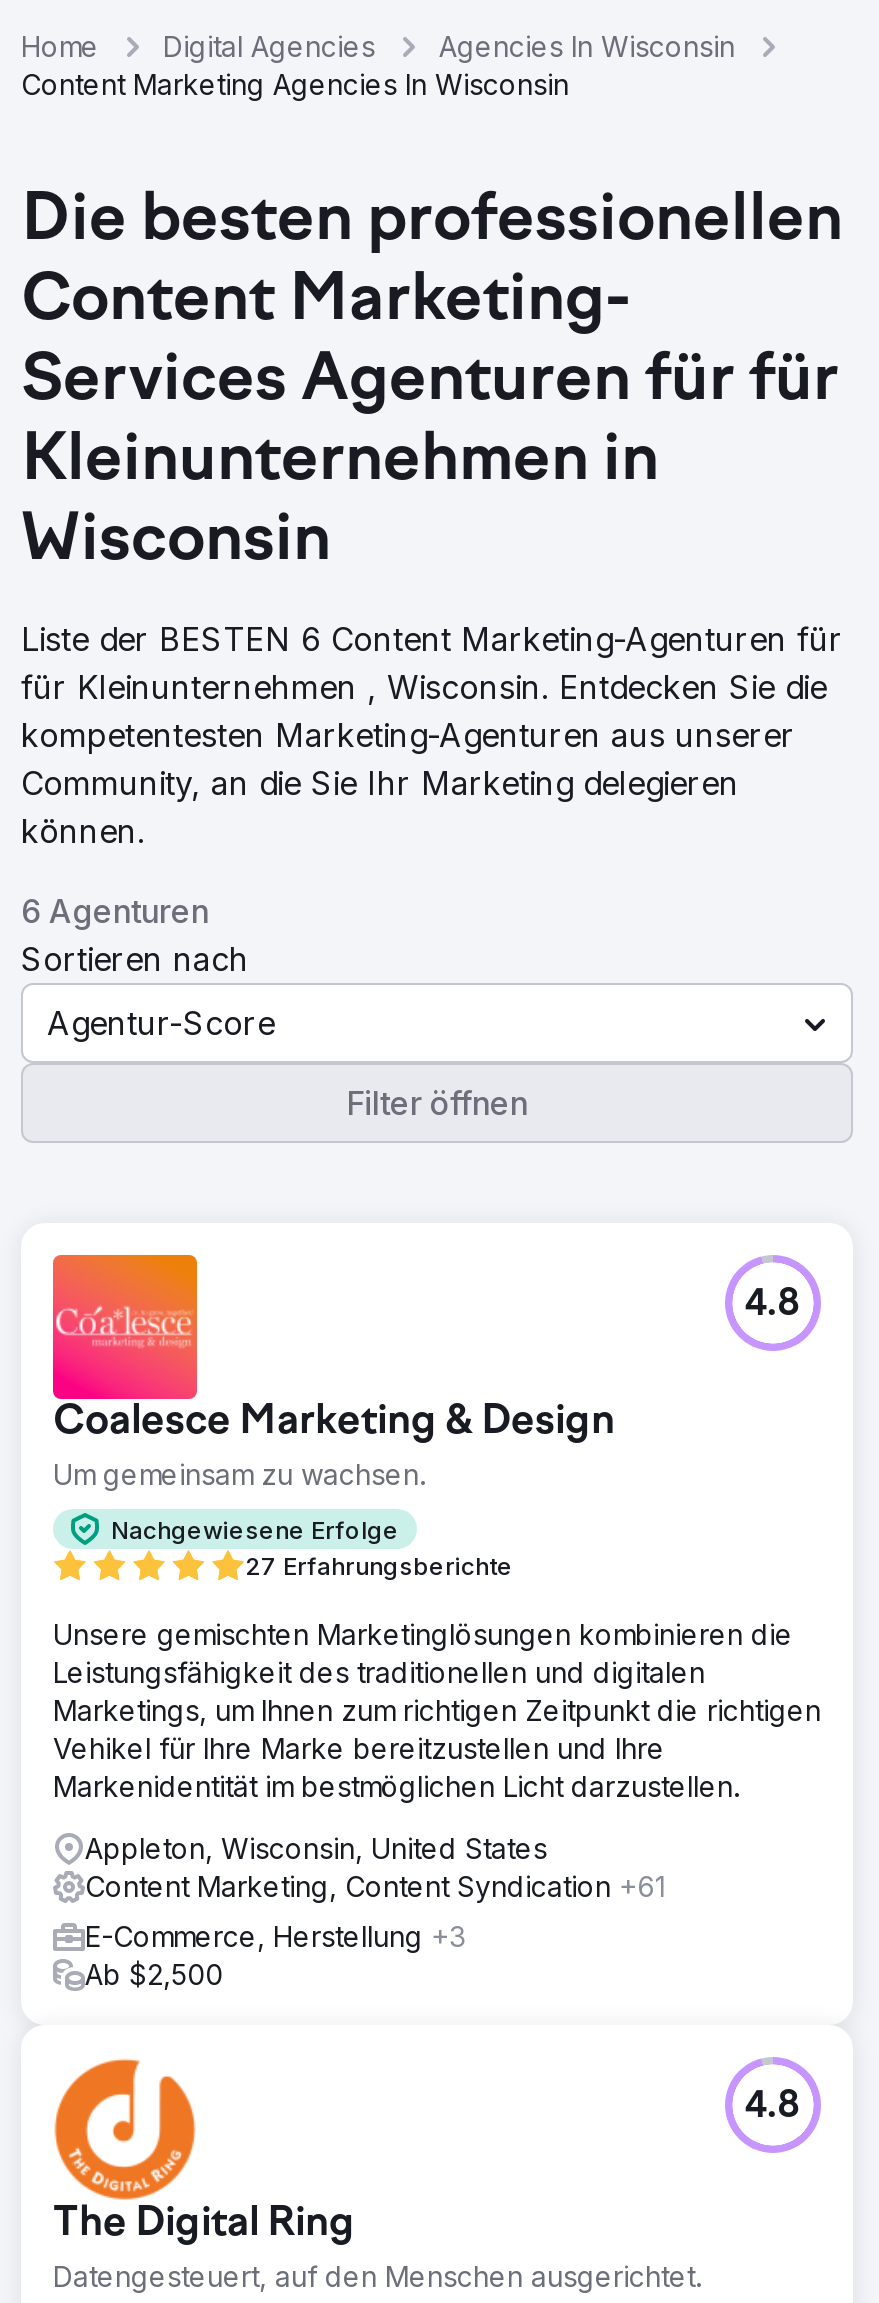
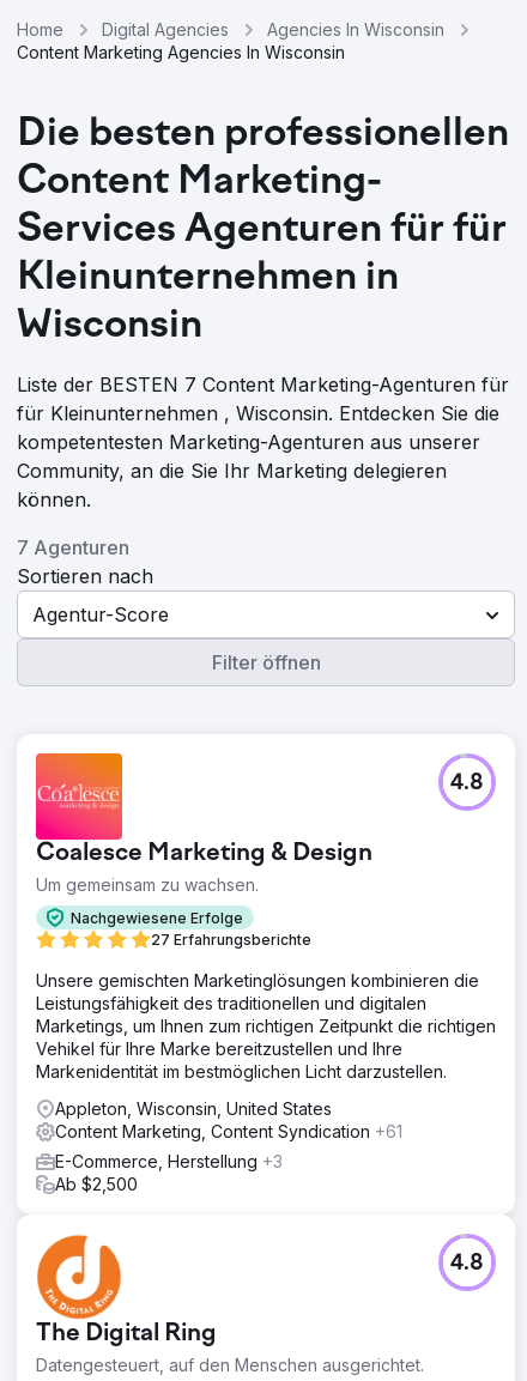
- Liste der BESTEN 6 Content Marketing-Agenturen für
+ Liste der BESTEN 7 Content Marketing-Agenturen für

- 6 Agenturen
+ 7 Agenturen
